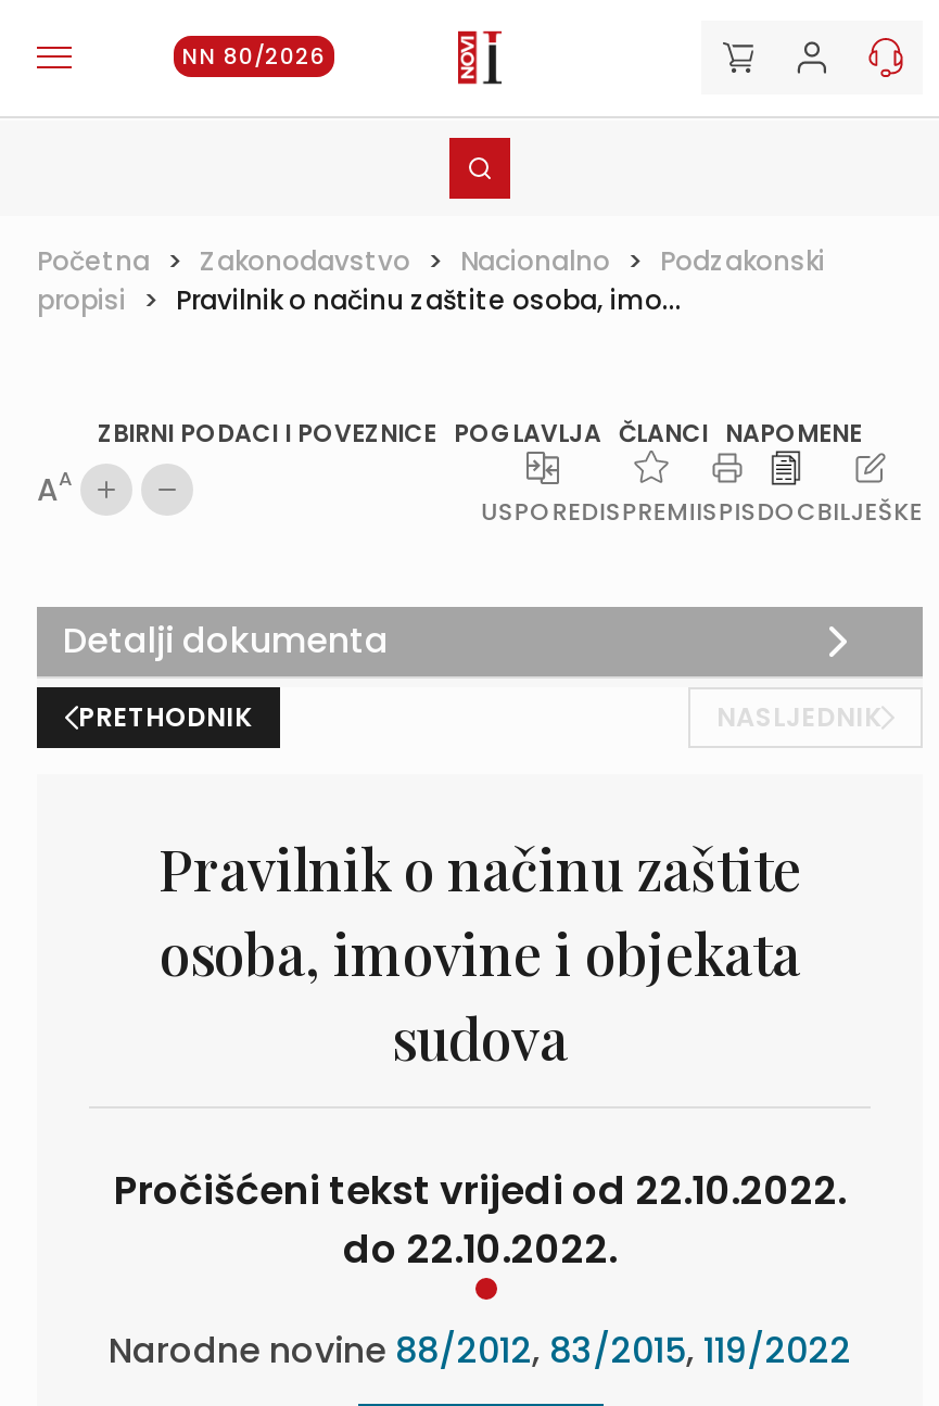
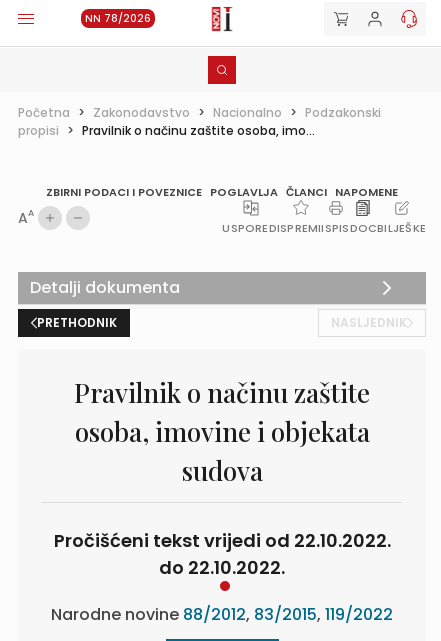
- NN 80/2026
+ NN 78/2026
